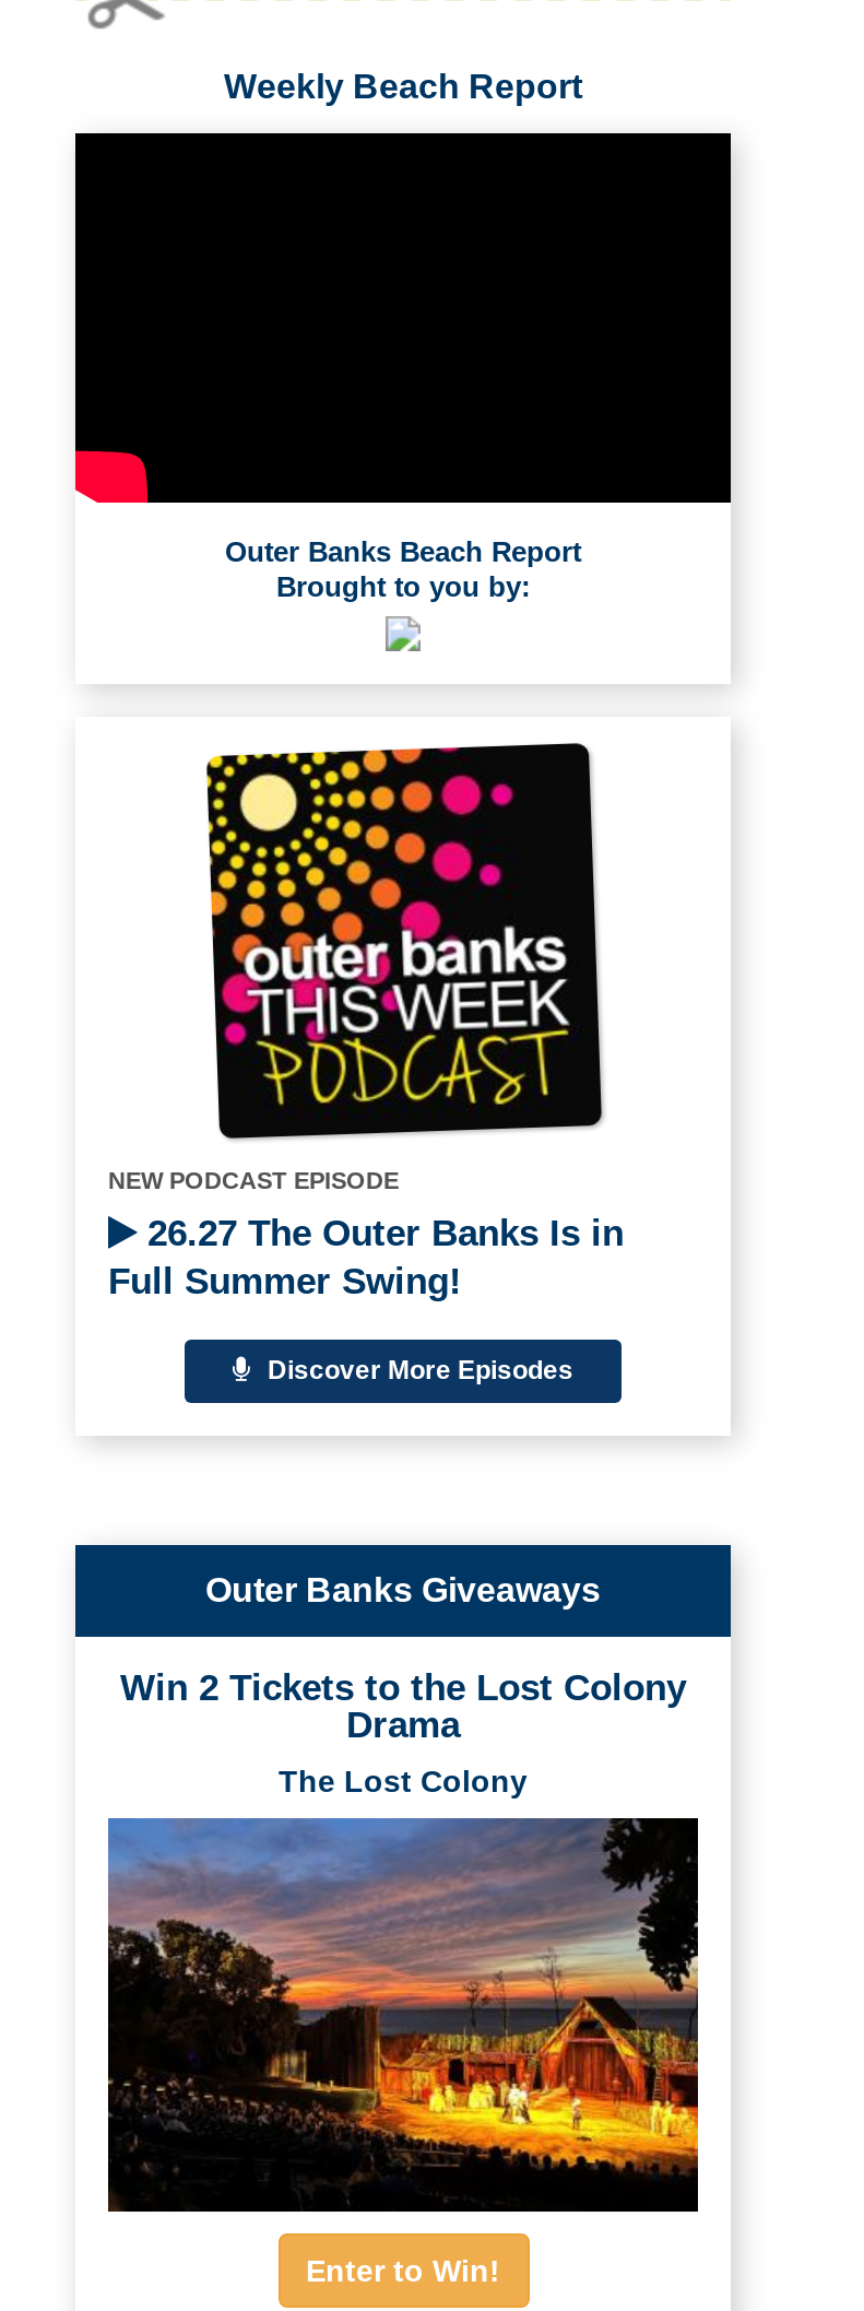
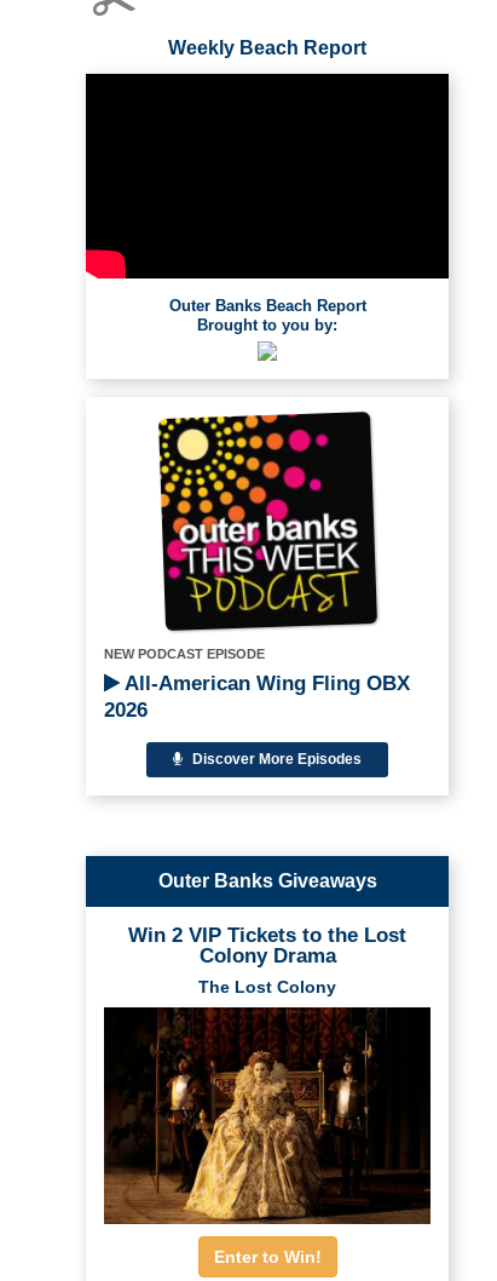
- 26.27 The Outer Banks Is in
- Full Summer Swing!
+ All-American Wing Fling OBX
+ 2026

- Win 2 Tickets to the Lost Colony
- Drama
+ Win 2 VIP Tickets to the Lost
+ Colony Drama

- [image]
+ [image]
